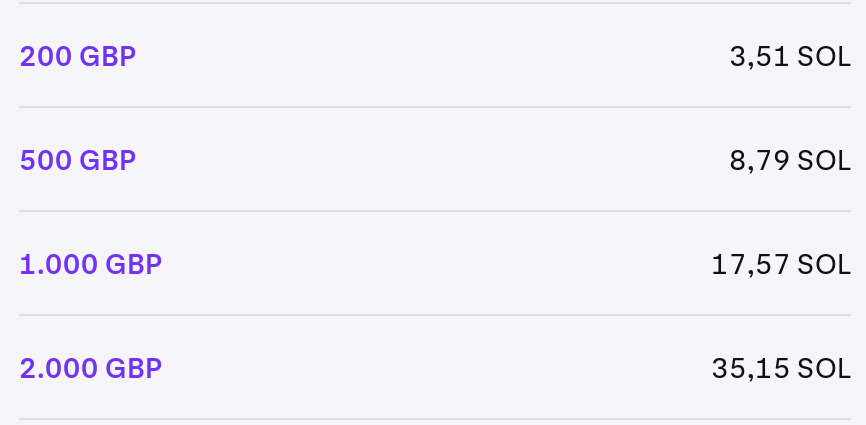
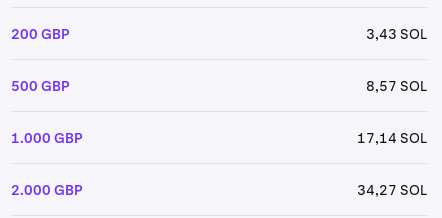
- 3,51 SOL
+ 3,43 SOL

- 8,79 SOL
+ 8,57 SOL

- 17,57 SOL
+ 17,14 SOL

- 35,15 SOL
+ 34,27 SOL
